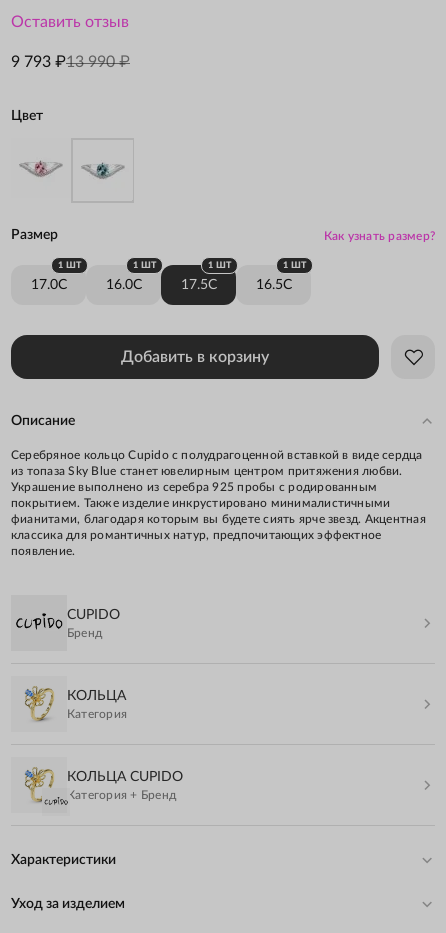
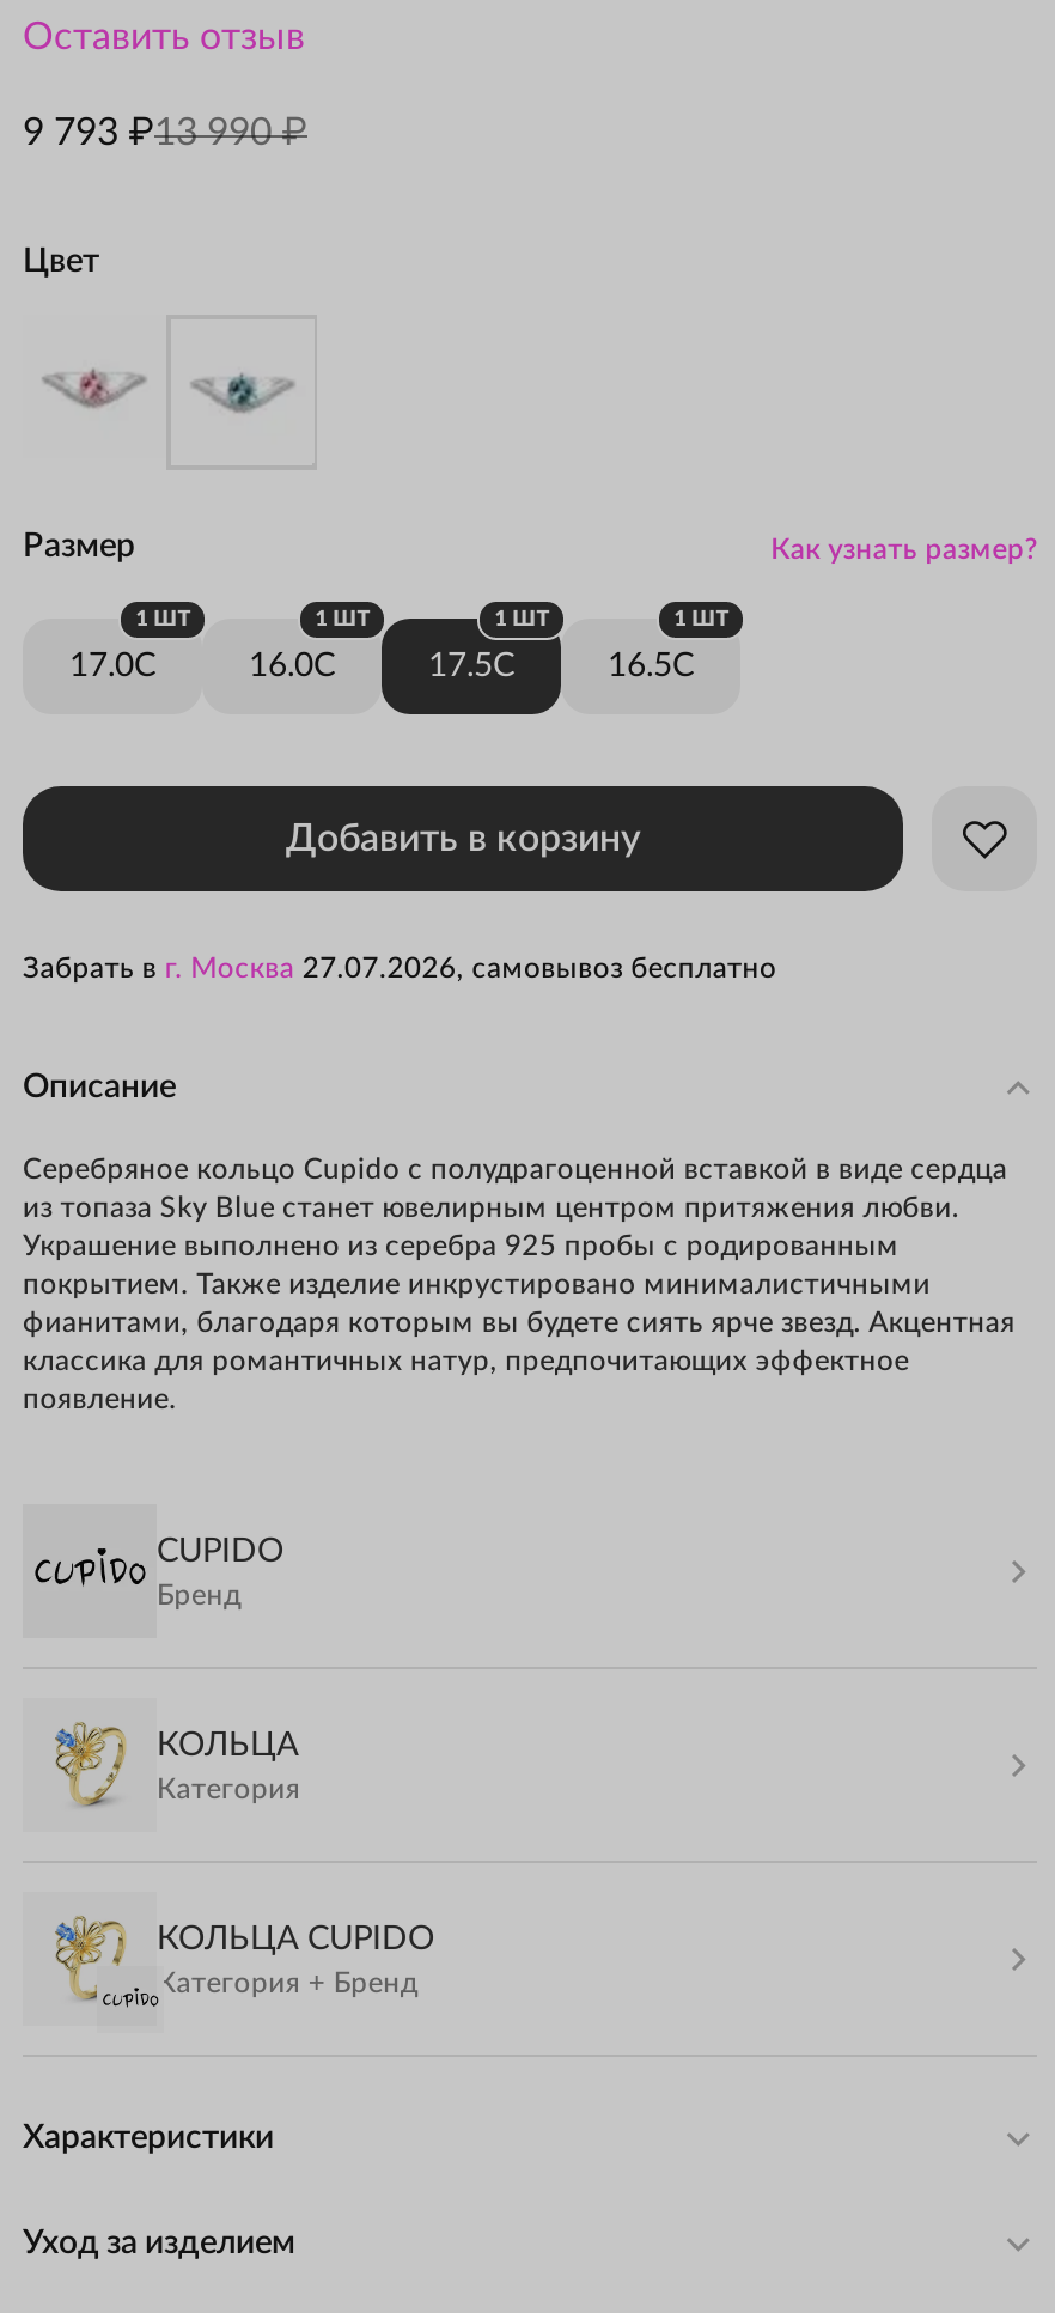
+ Забрать в г. Москва 27.07.2026, самовывоз бесплатно
